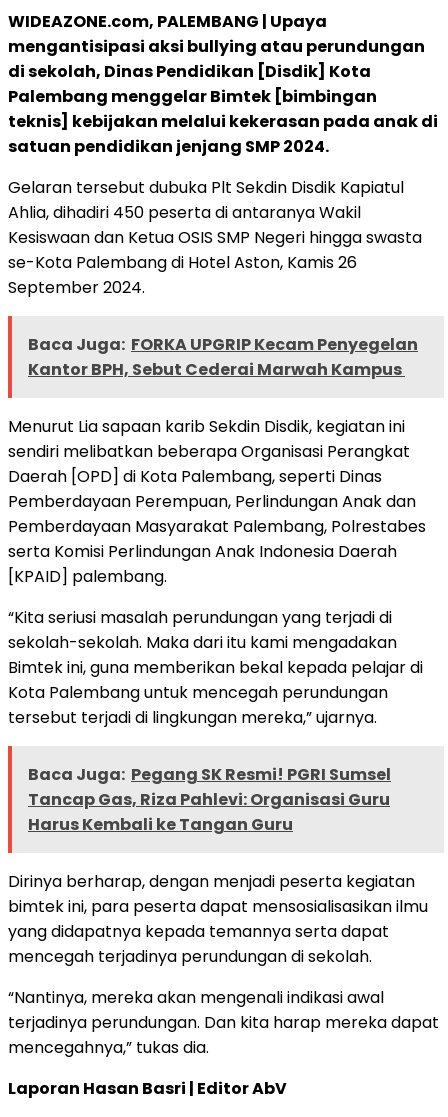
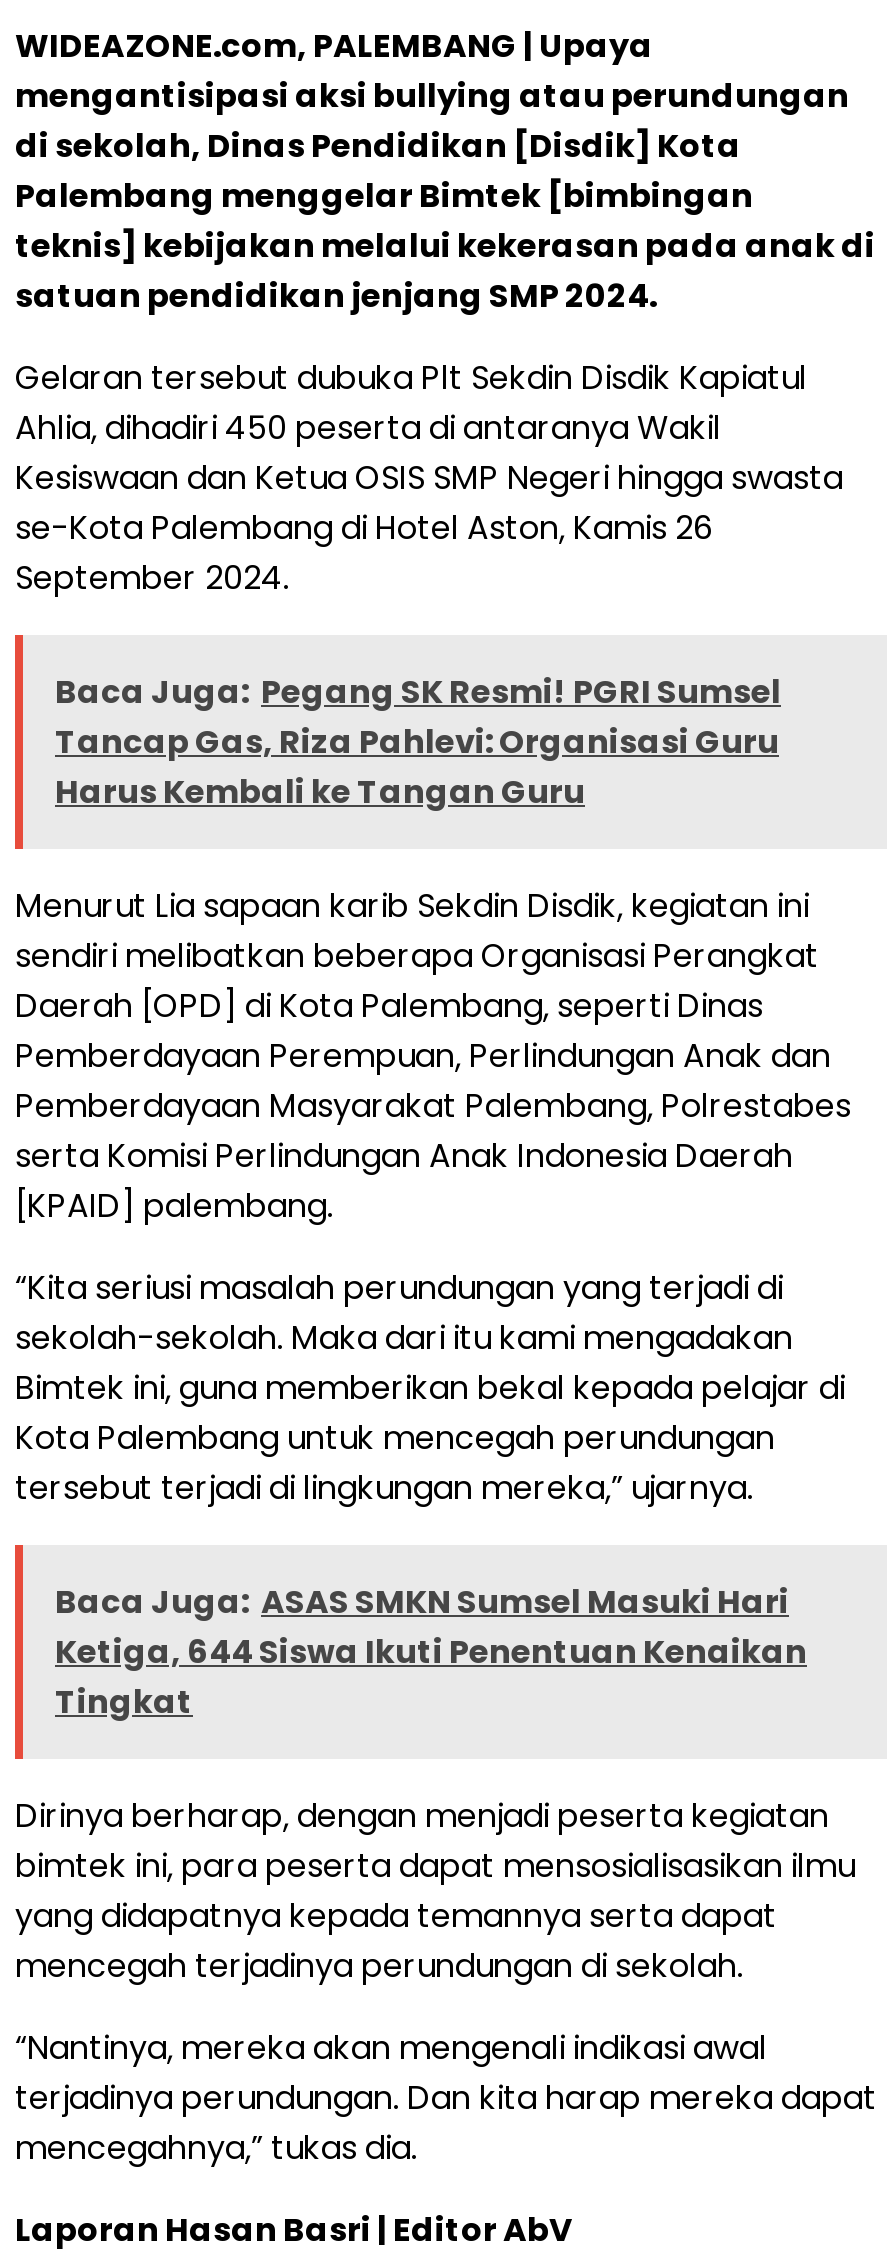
- Baca Juga: FORKA UPGRIP Kecam Penyegelan
- Kantor BPH, Sebut Cederai Marwah Kampus

+ Baca Juga: ASAS SMKN Sumsel Masuki Hari
+ Ketiga, 644 Siswa Ikuti Penentuan Kenaikan
+ Tingkat

moved up: Baca Juga: Pegang SK Resmi! PGRI Sumsel | Tancap Gas, Riza Pahlevi: Organisasi Guru | Harus Kembali ke Tangan Guru
